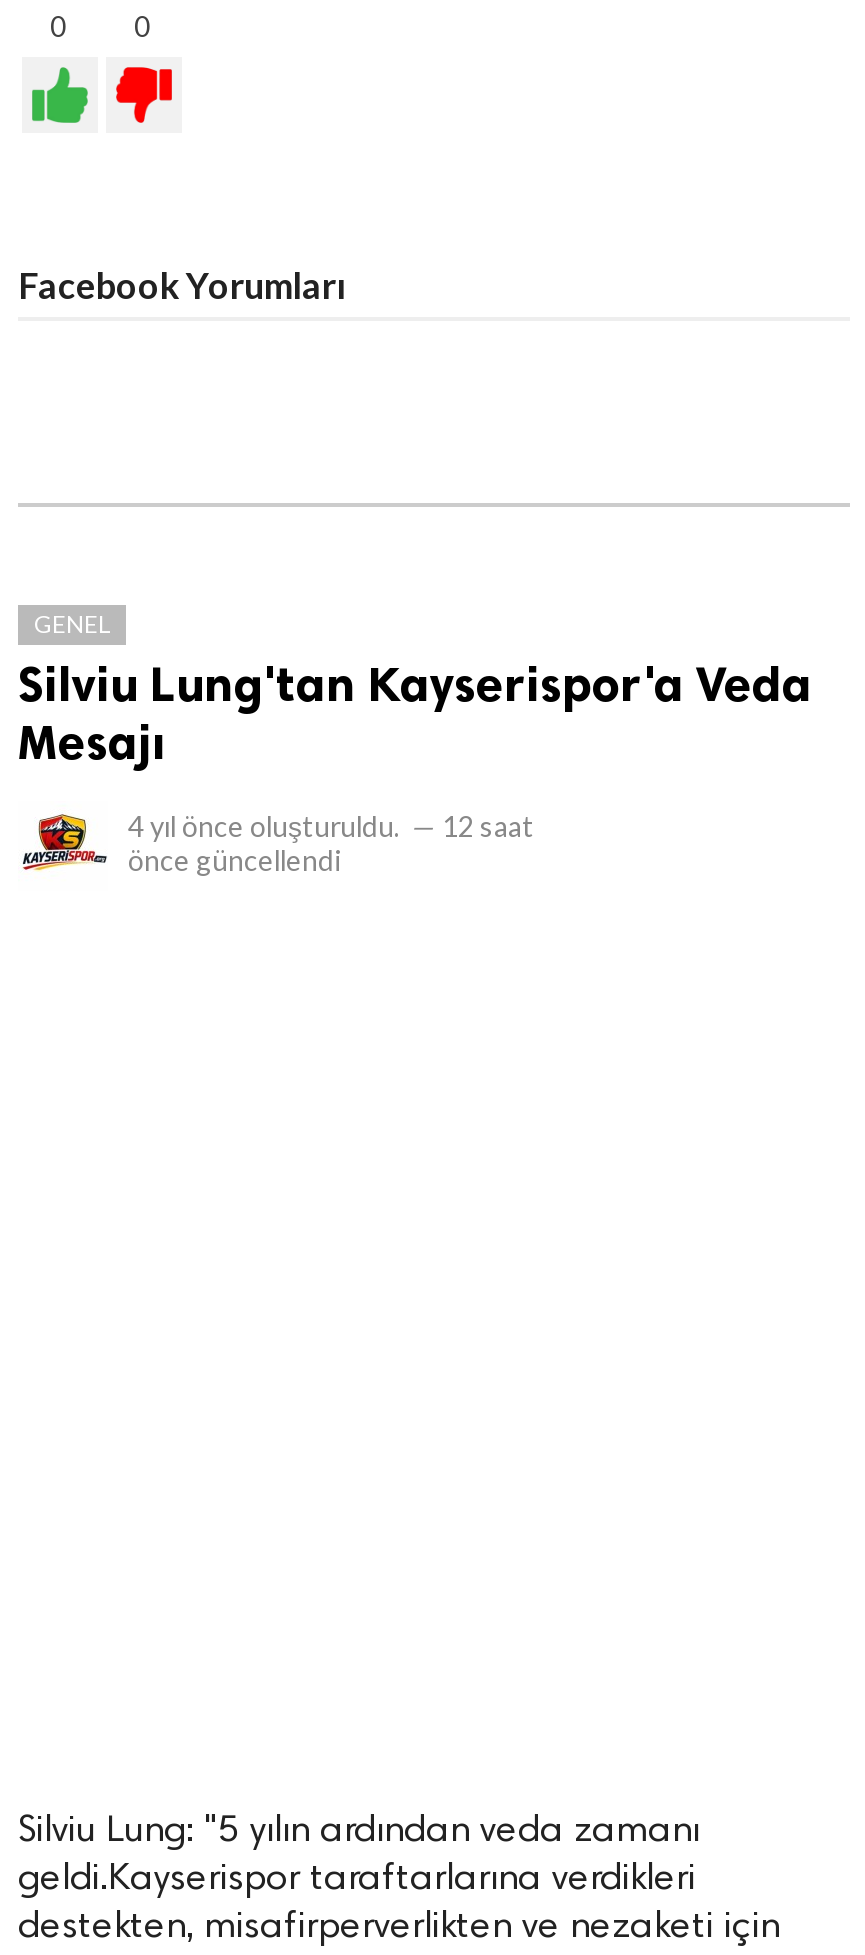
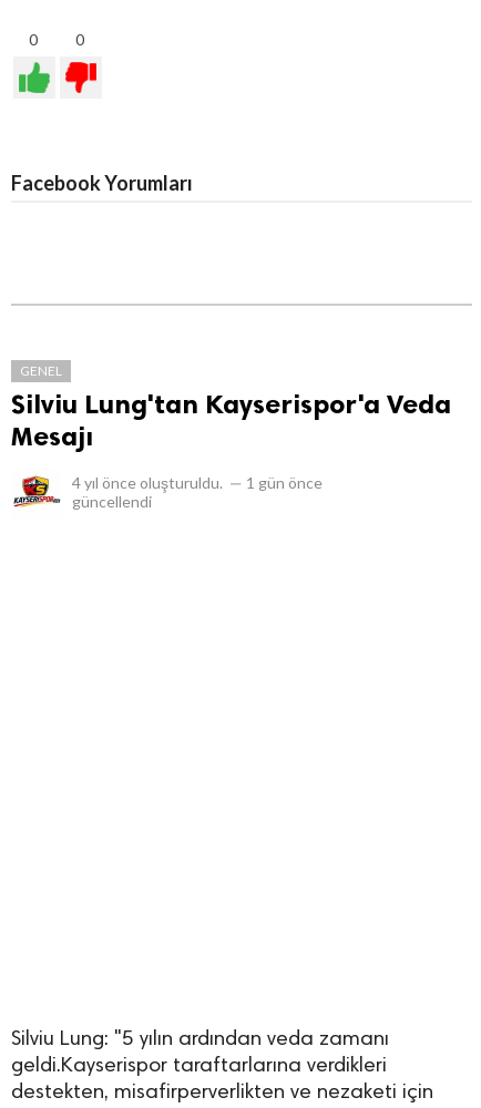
- 4 yıl önce oluşturuldu. — 12 saat
- önce güncellendi
+ 4 yıl önce oluşturuldu. — 1 gün önce
+ güncellendi
